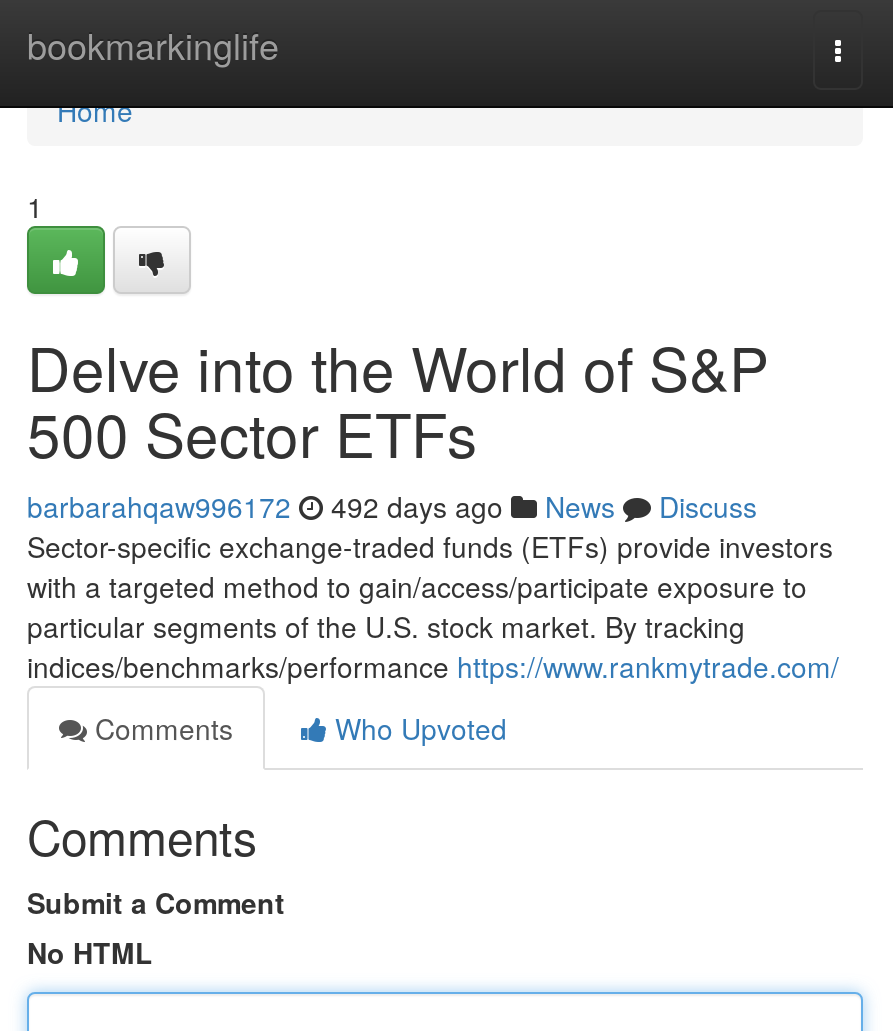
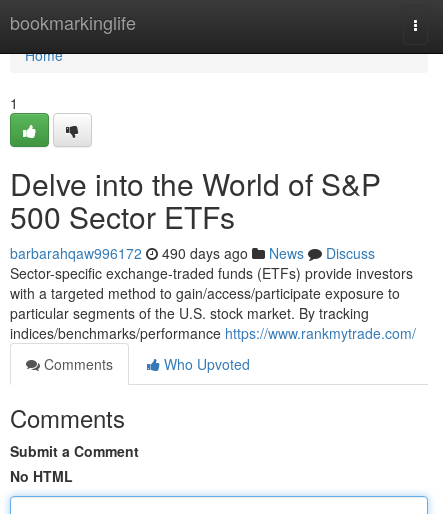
- barbarahqaw996172 492 days ago News Discuss
+ barbarahqaw996172 490 days ago News Discuss
